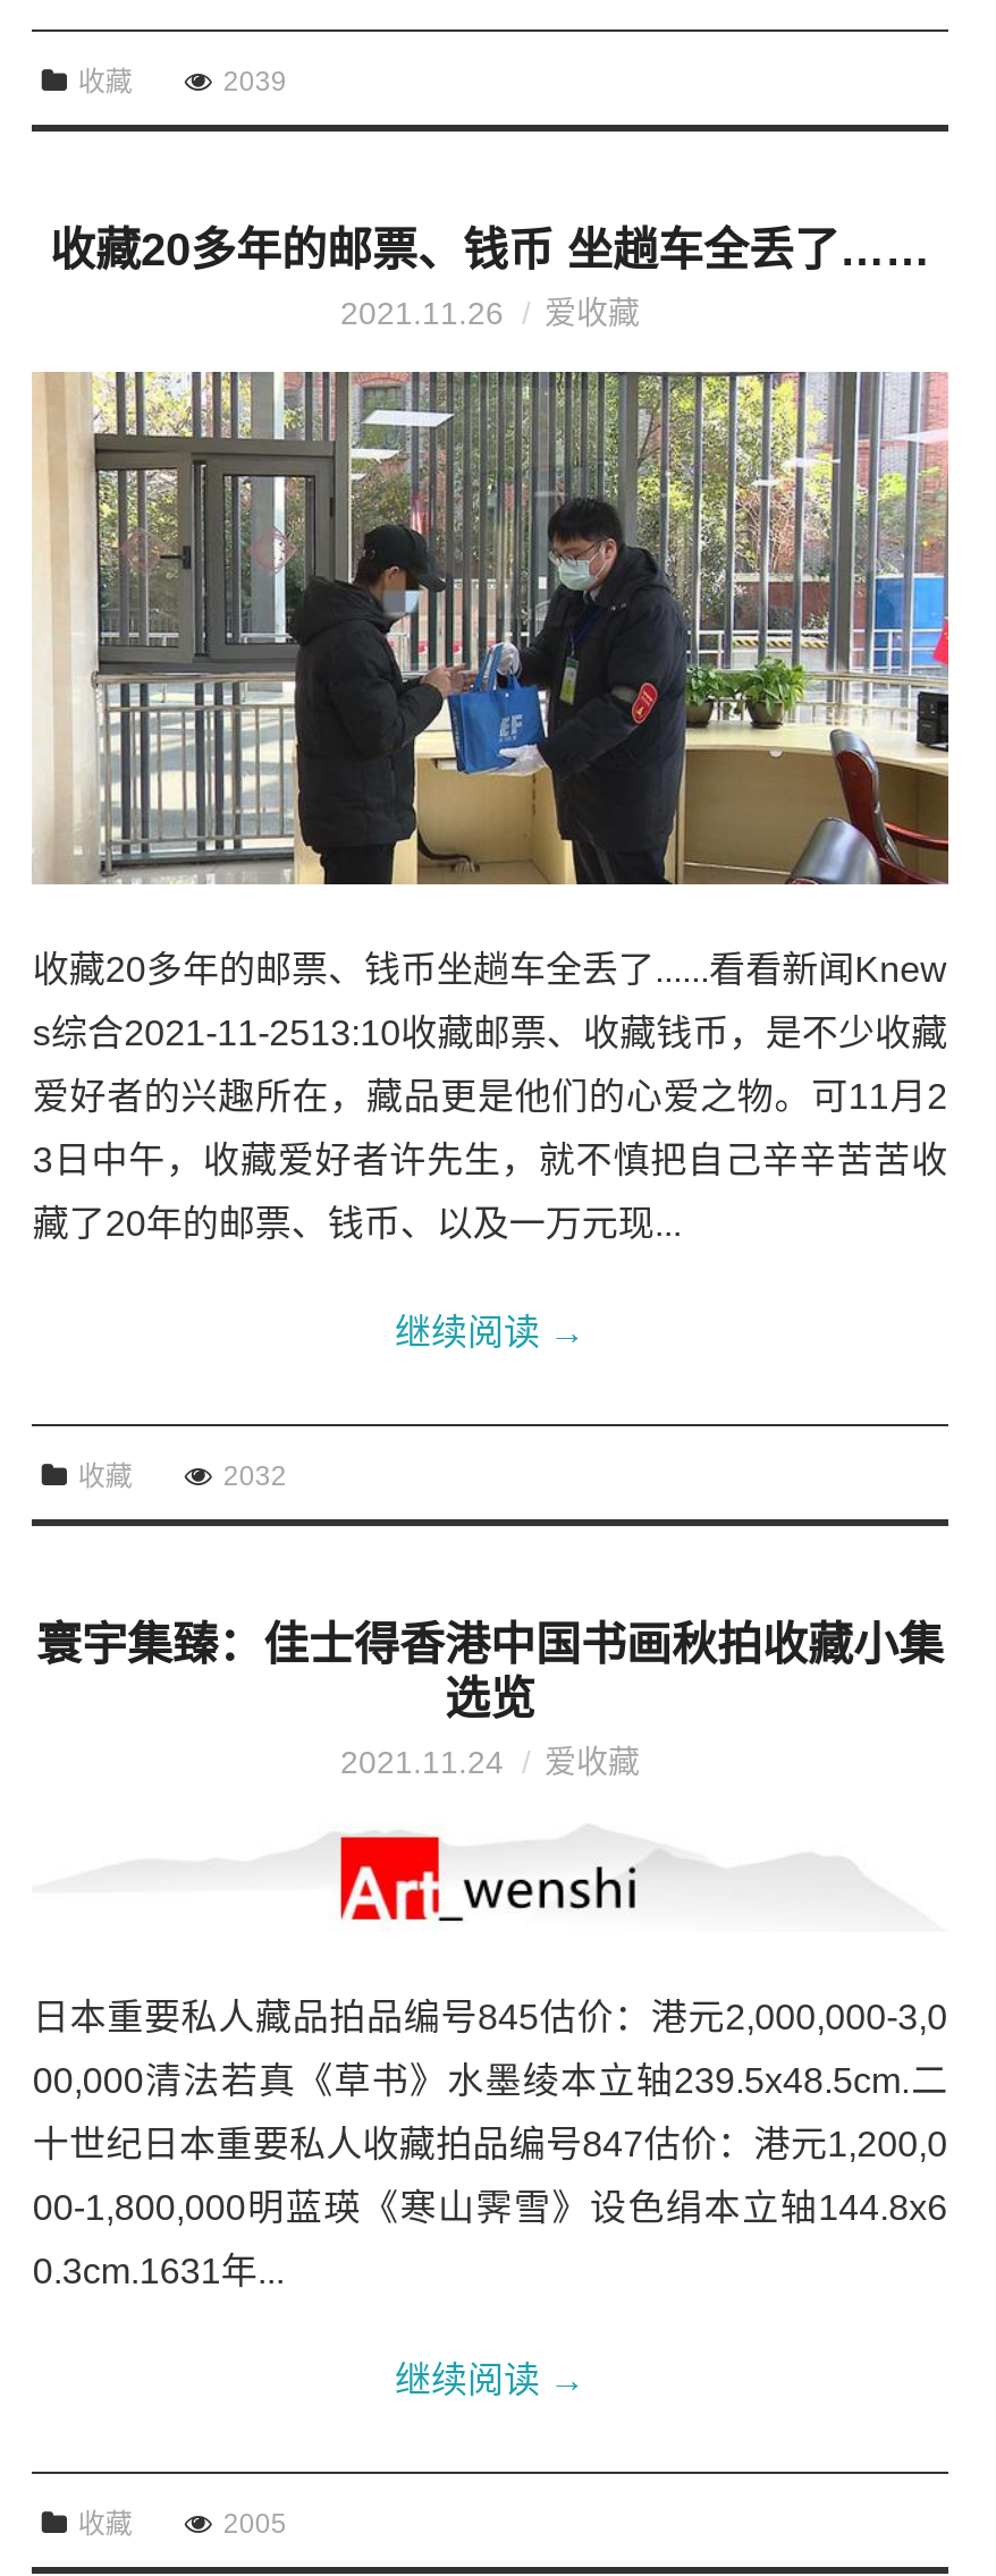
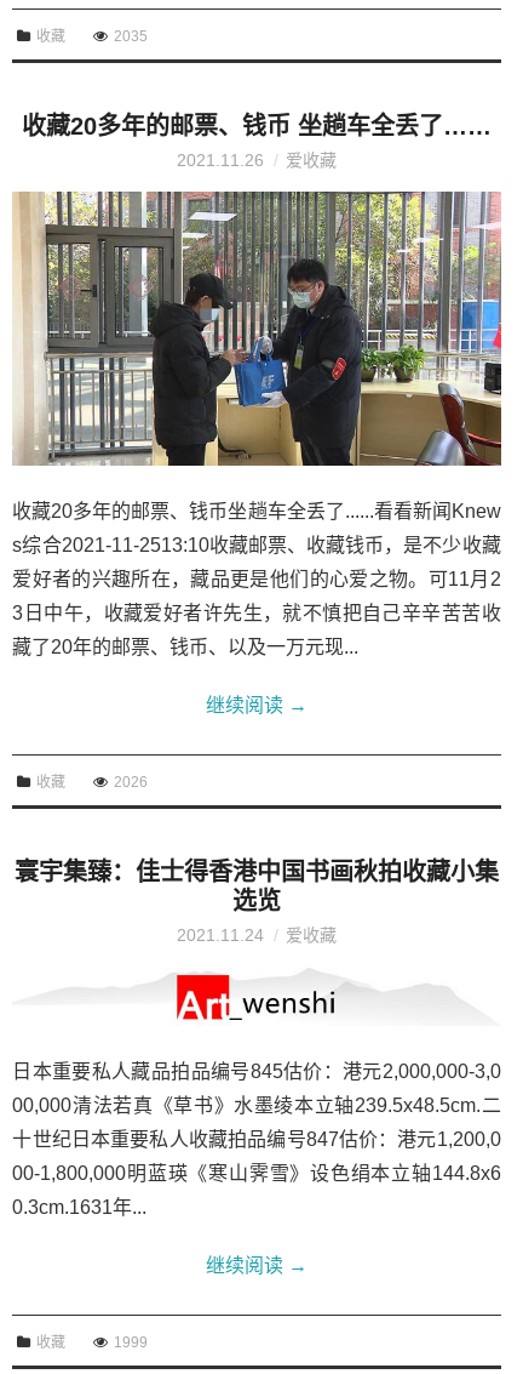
- 2039
+ 2035

- 2032
+ 2026

- 2005
+ 1999
